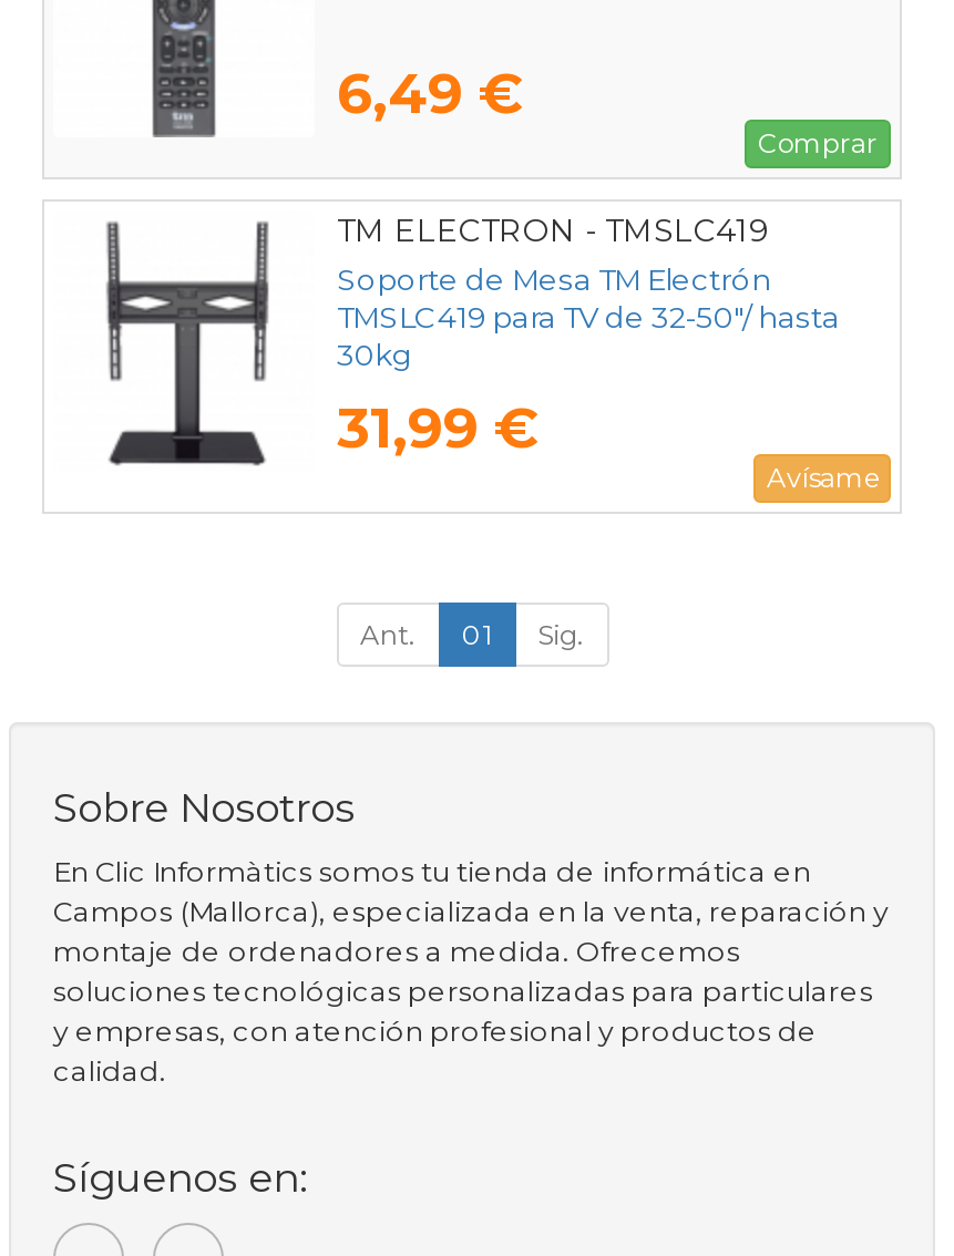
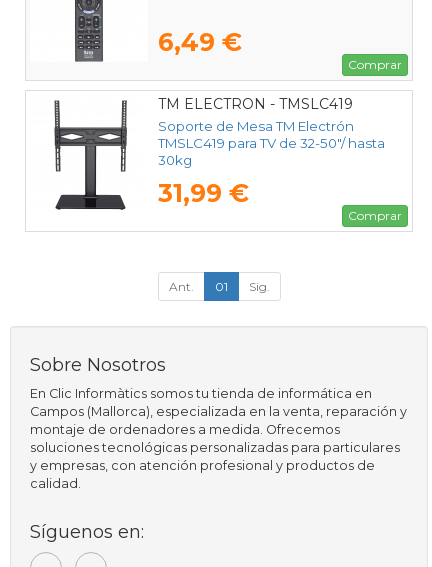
- Avísame
+ Comprar
